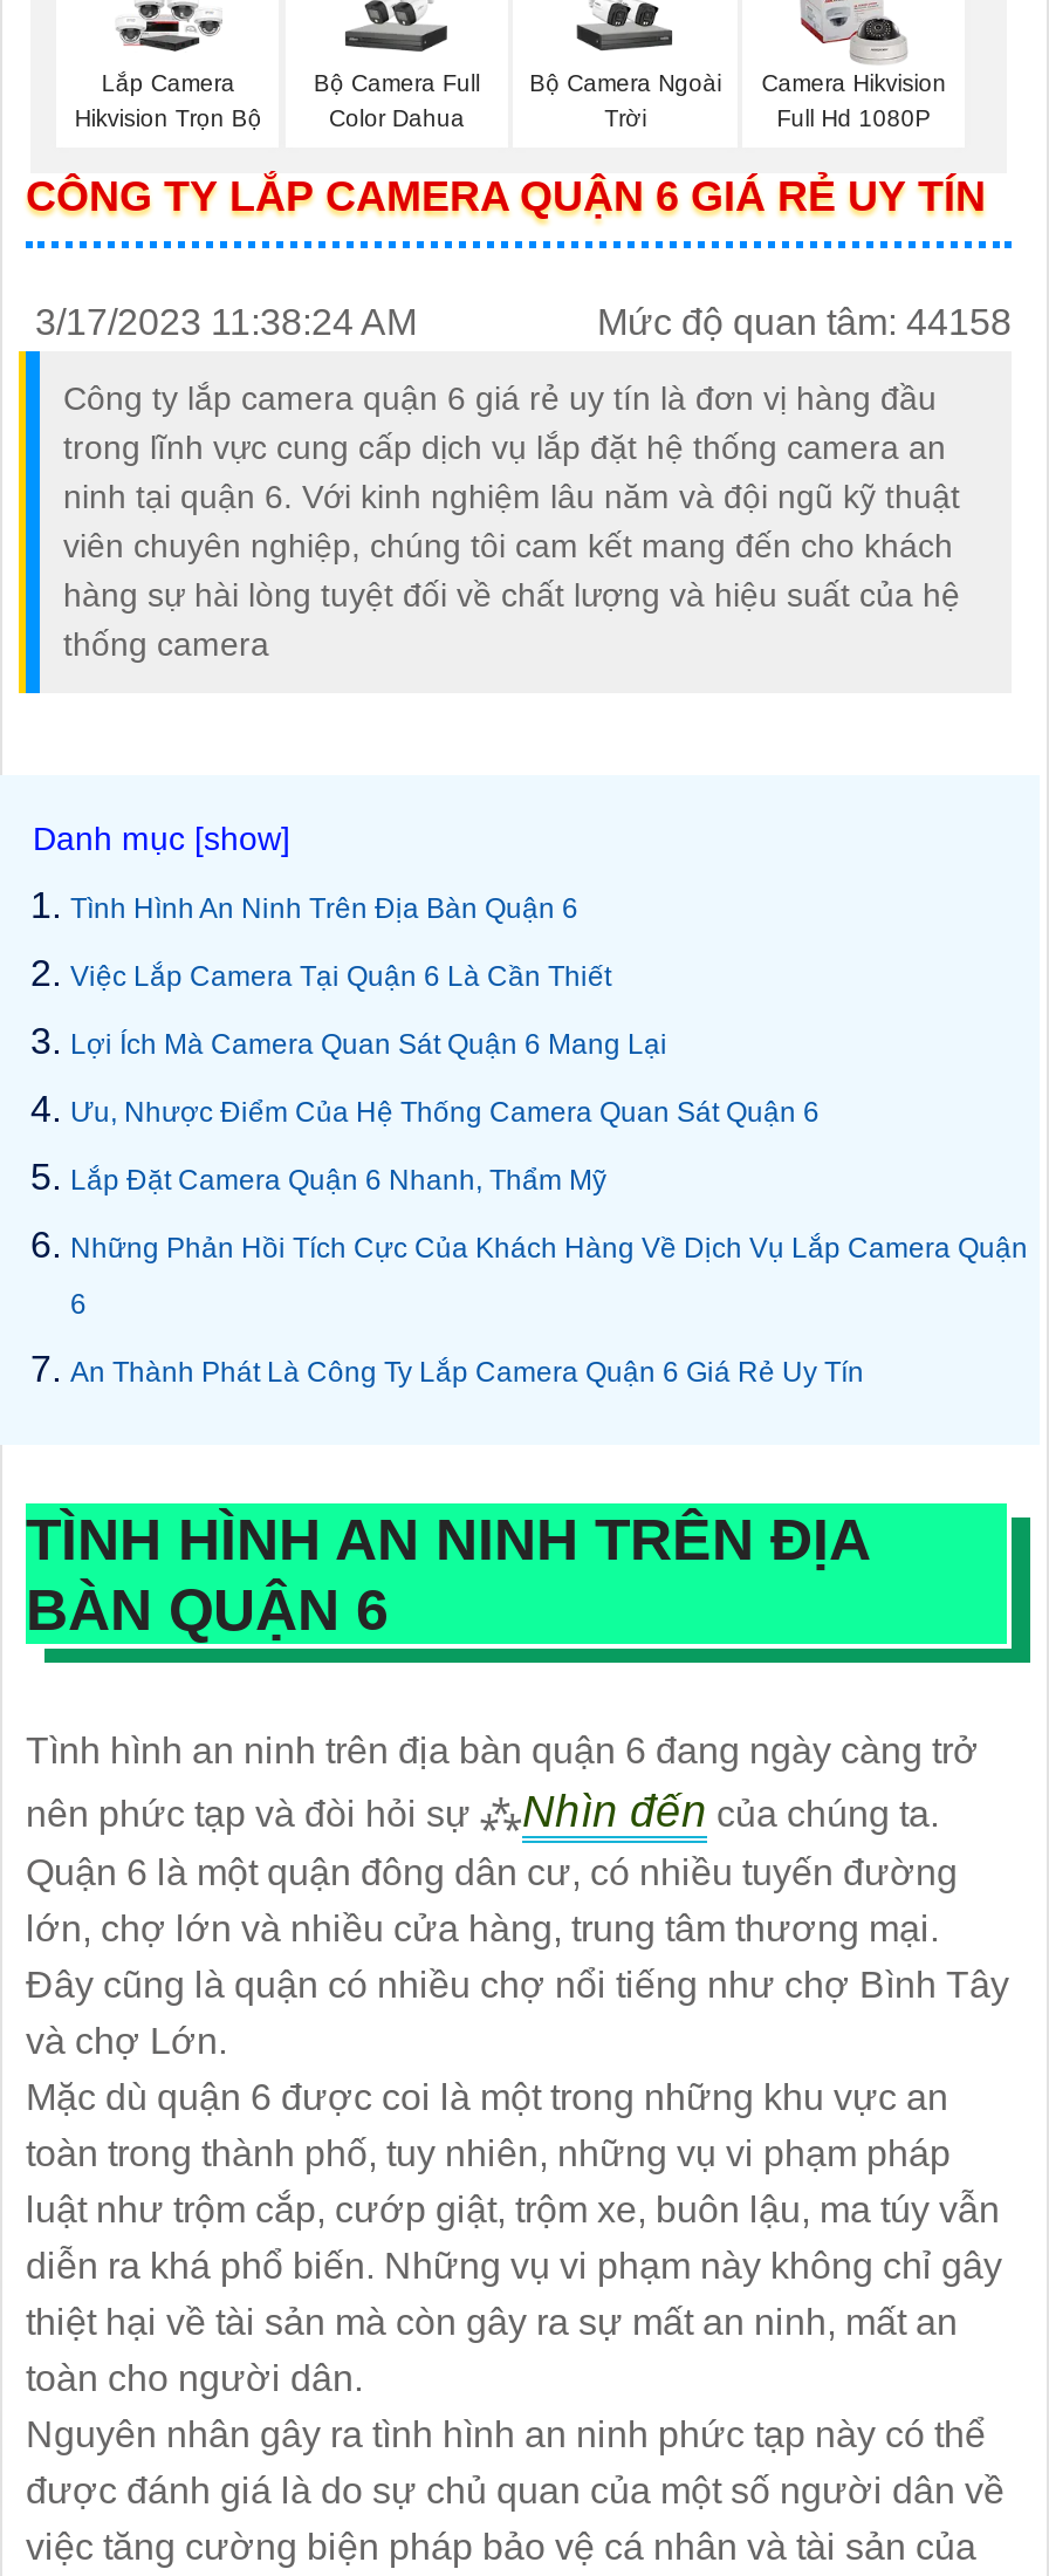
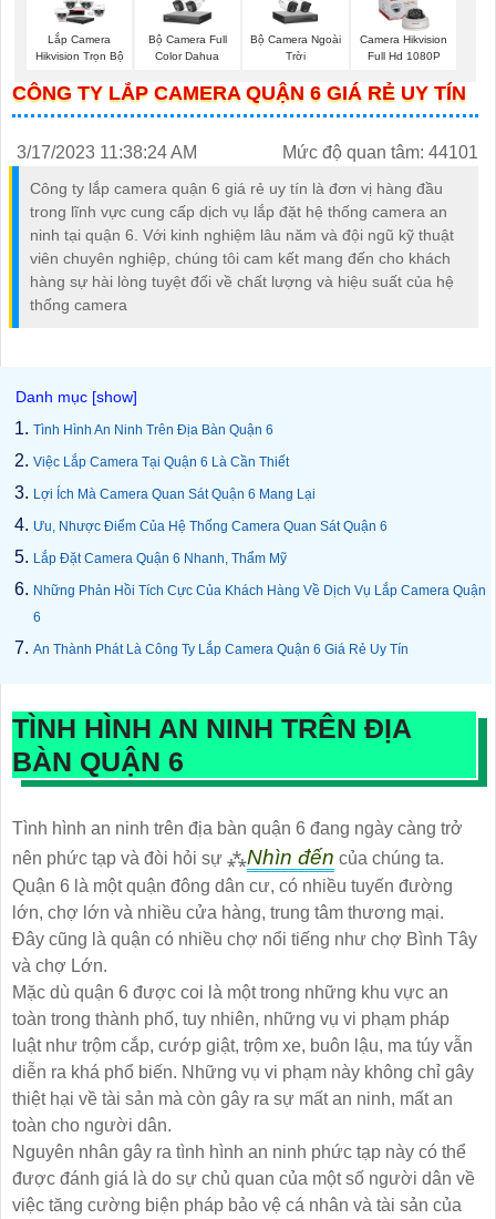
- Mức độ quan tâm: 44158
+ Mức độ quan tâm: 44101
